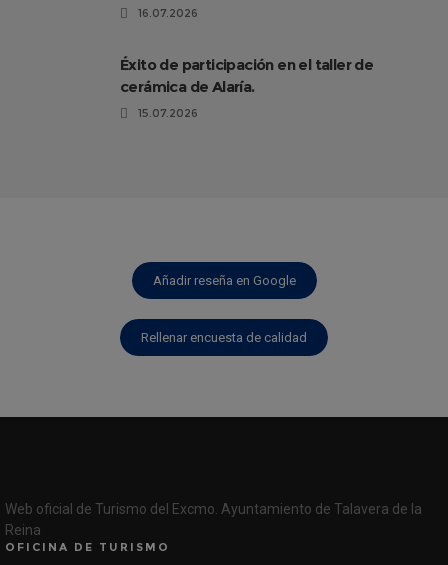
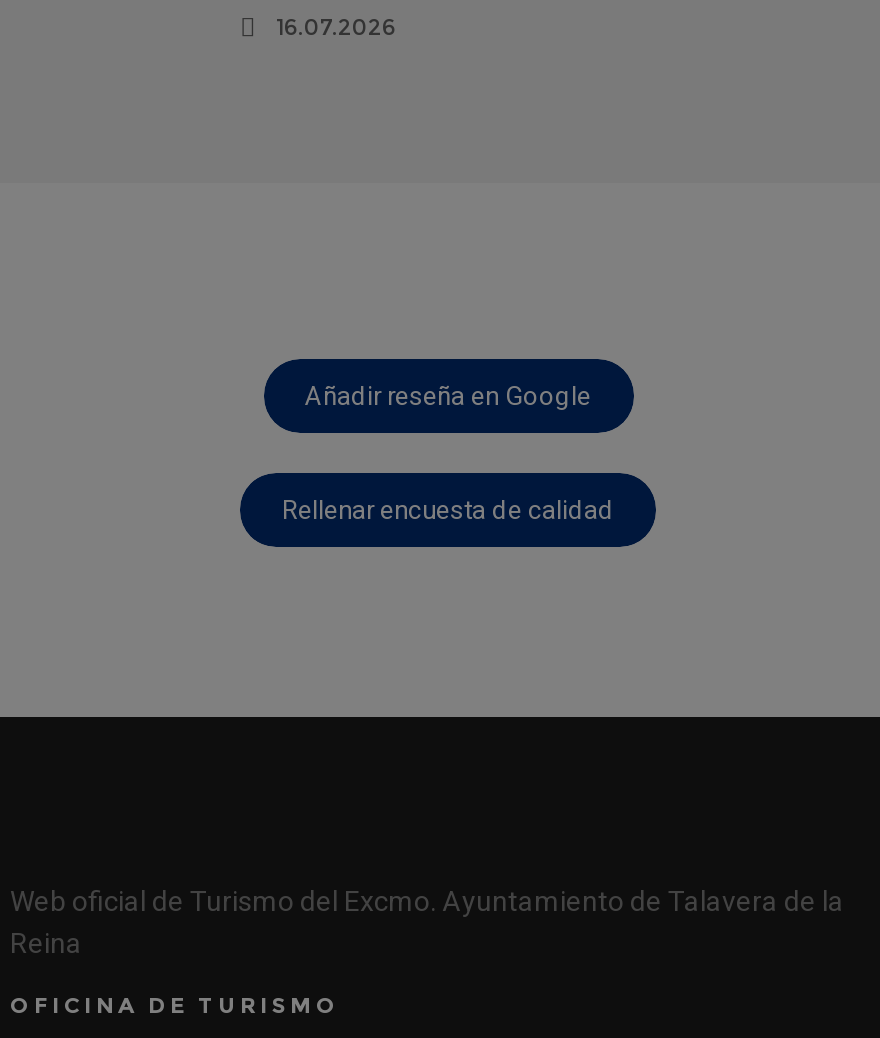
- Éxito de participación en el taller de
- cerámica de Alaría.
- 15.07.2026

moved up: Añadir reseña en Google | Rellenar encuesta de calidad
